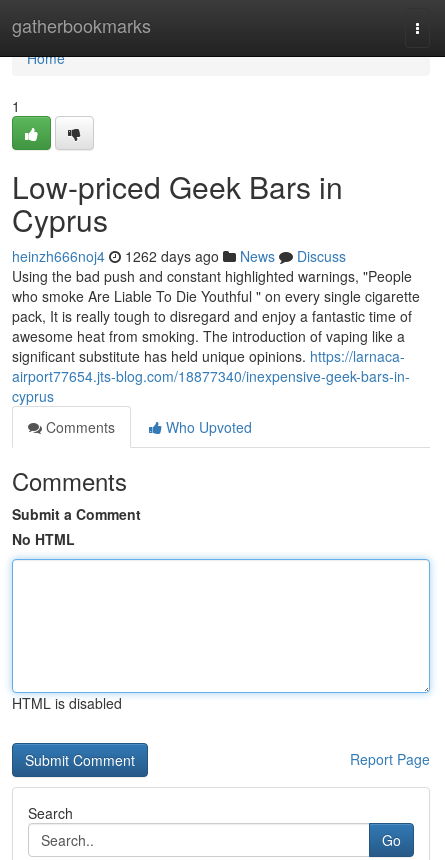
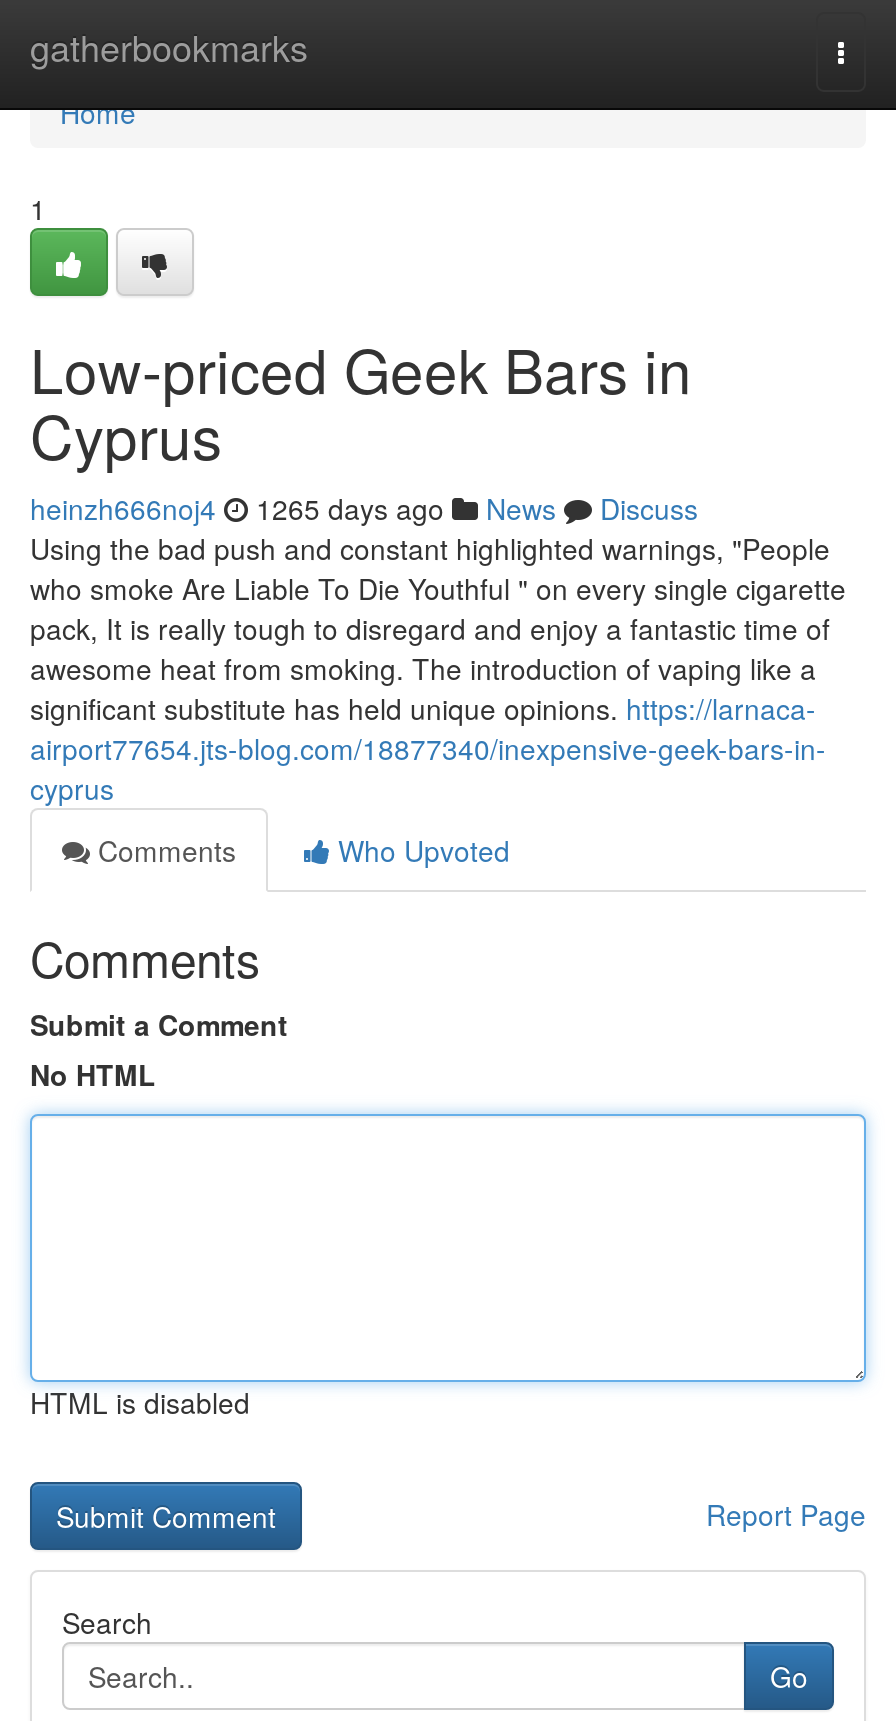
- heinzh666noj4 1262 days ago News Discuss
+ heinzh666noj4 1265 days ago News Discuss
